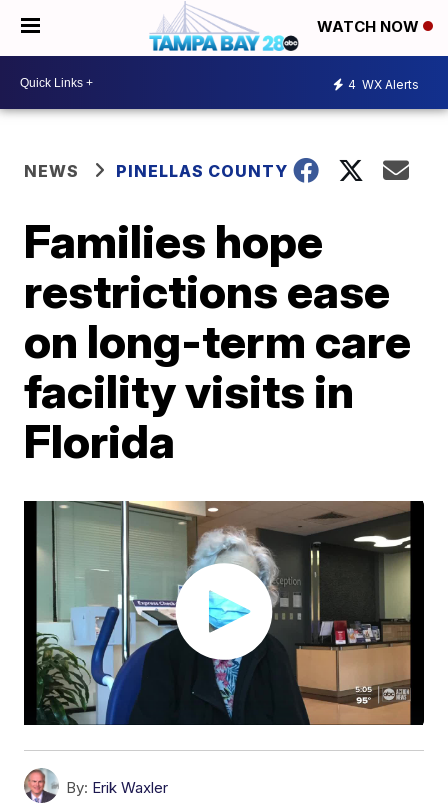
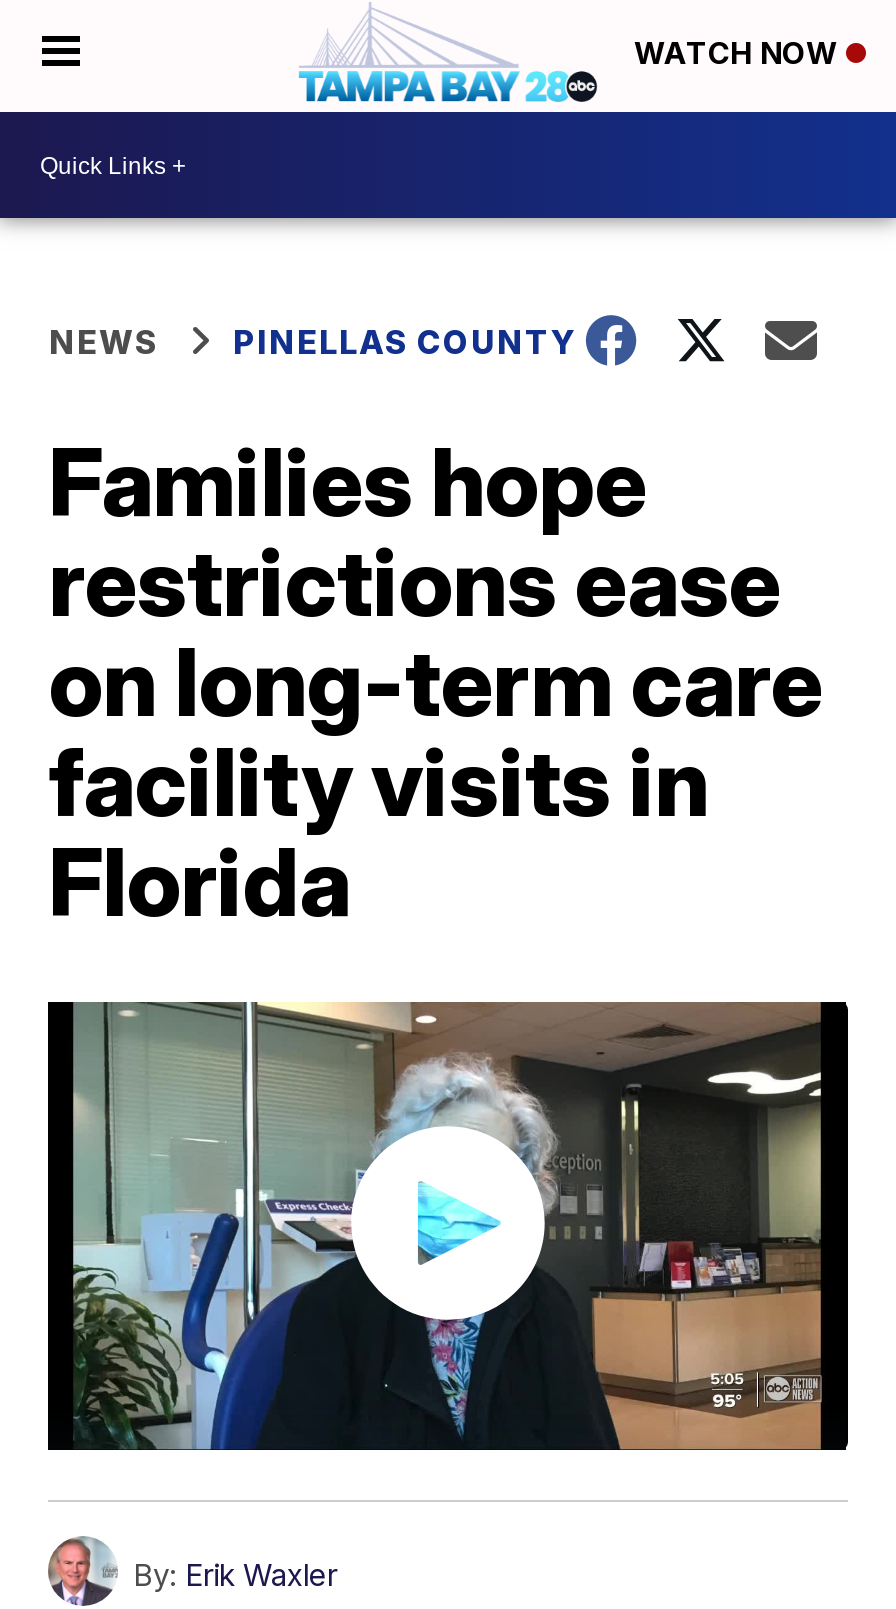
- 4 WX Alerts
